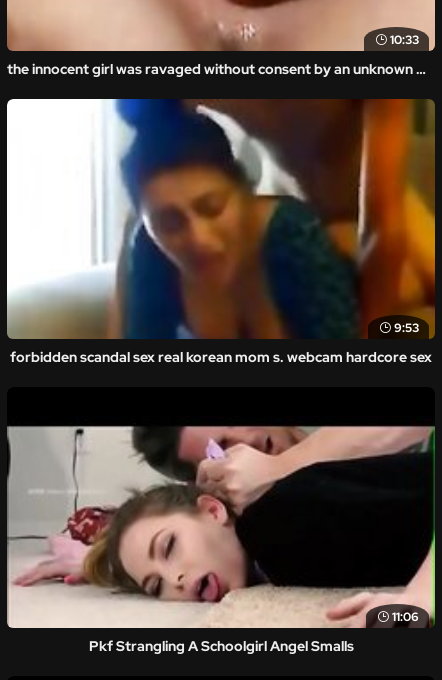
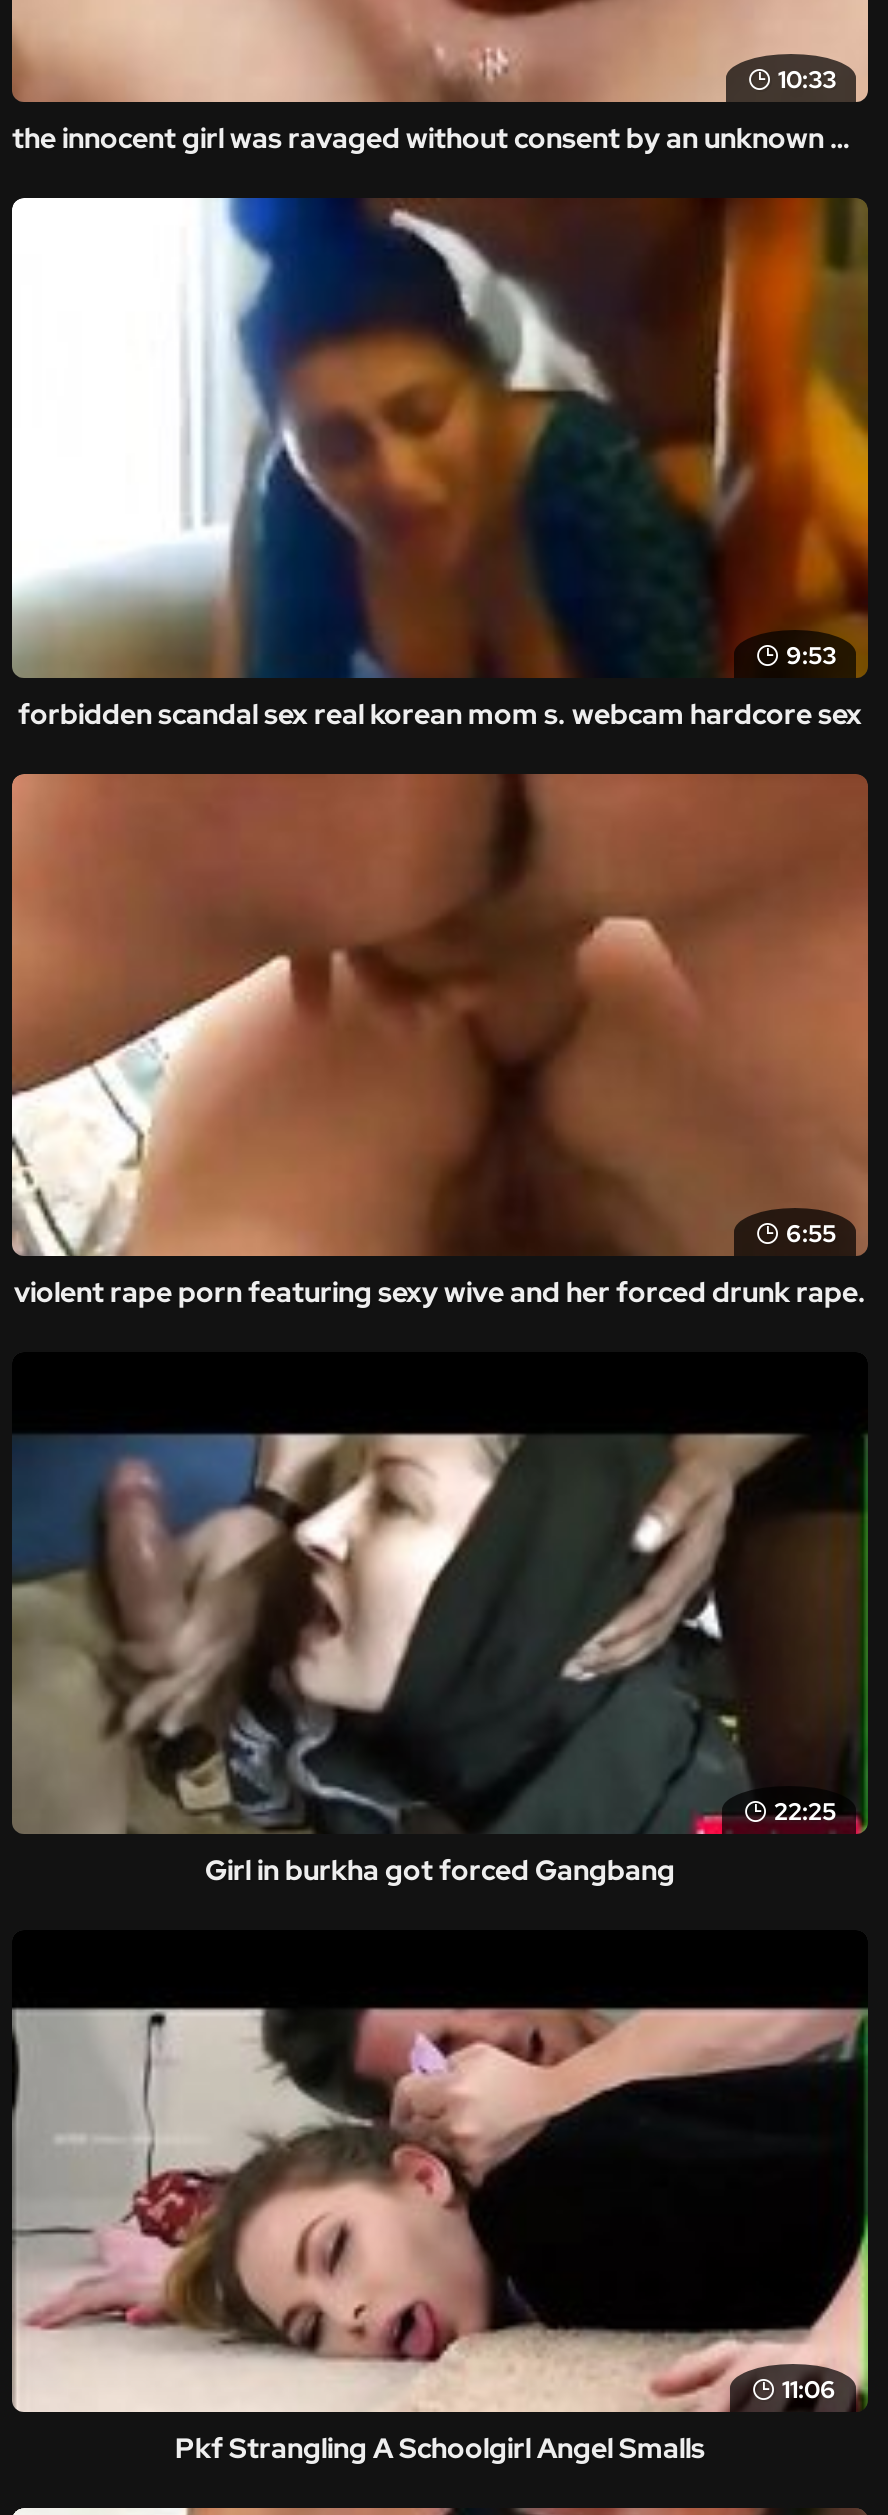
+ [image]
+ 6:55
+ violent rape porn featuring sexy wive and her forced drunk rape.

+ [image]
+ 22:25
+ Girl in burkha got forced Gangbang
